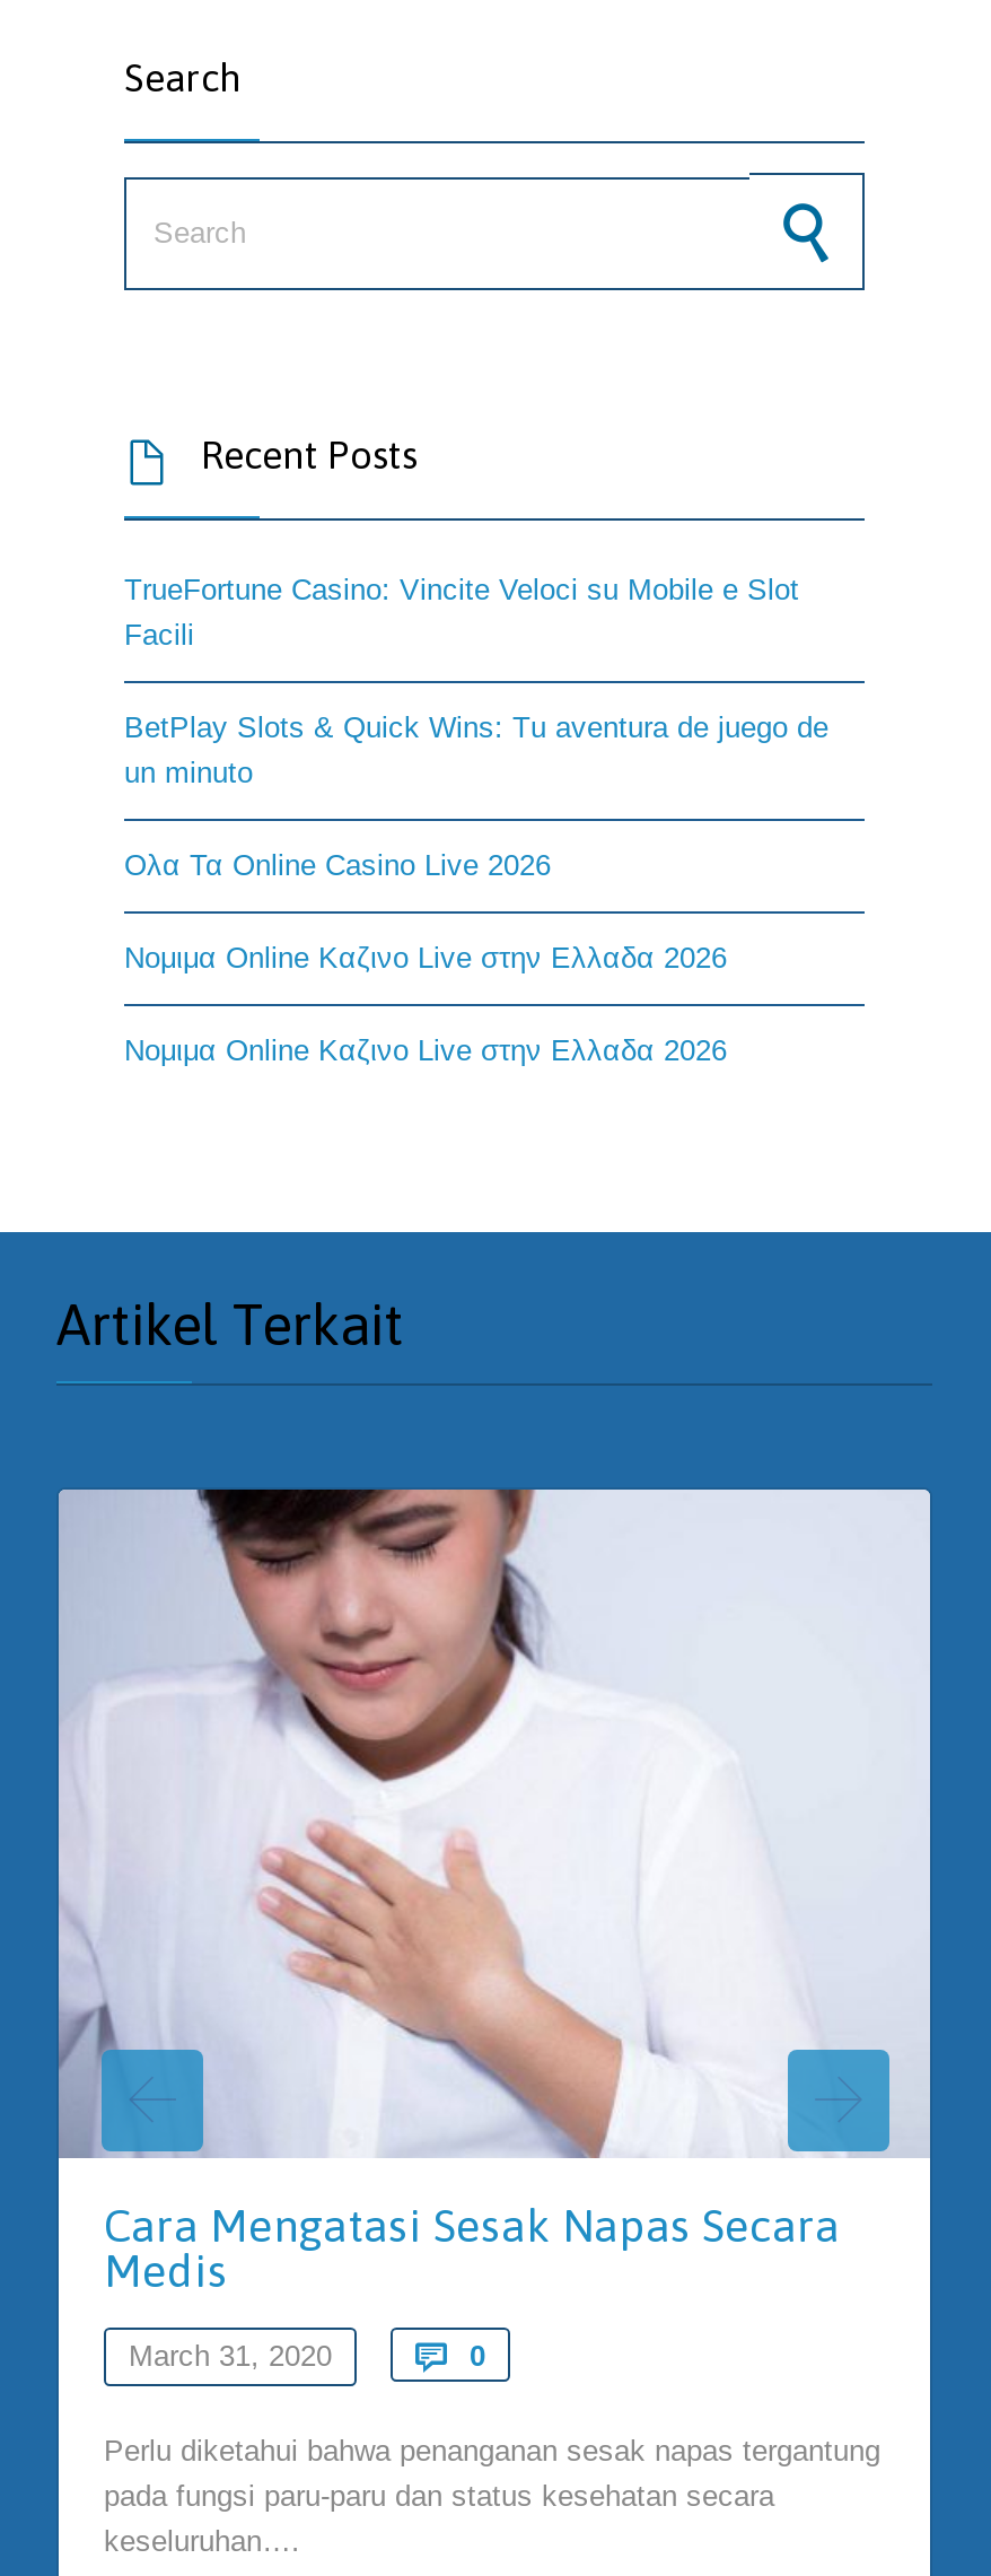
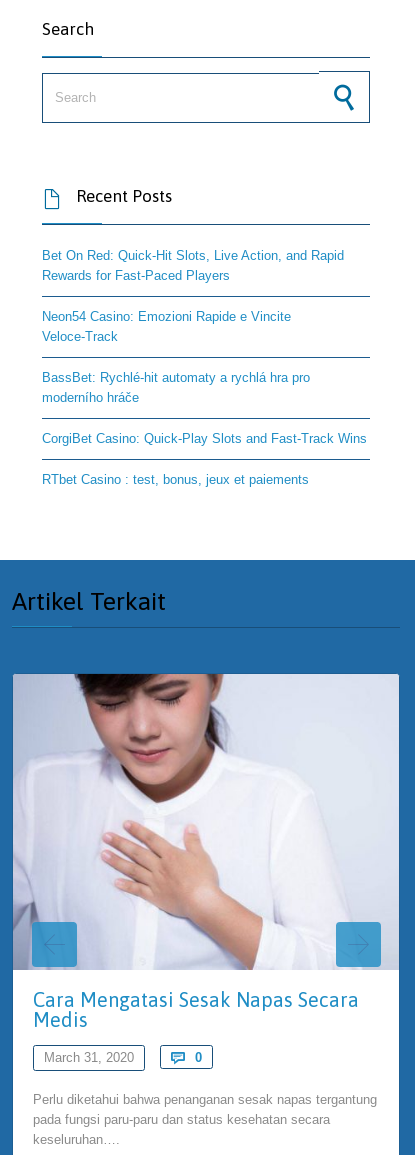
- TrueFortune Casino: Vincite Veloci su Mobile e Slot
- Facili
+ Bet On Red: Quick‑Hit Slots, Live Action, and Rapid
+ Rewards for Fast‑Paced Players

- BetPlay Slots & Quick Wins: Tu aventura de juego de
- un minuto
+ Neon54 Casino: Emozioni Rapide e Vincite
+ Veloce‑Track

- Ολα Τα Online Casino Live 2026
+ BassBet: Rychlé‑hit automaty a rychlá hra pro
+ moderního hráče

- Νομιμα Online Καζινο Live στην Ελλαδα 2026
+ CorgiBet Casino: Quick‑Play Slots and Fast‑Track Wins

- Νομιμα Online Καζινο Live στην Ελλαδα 2026
+ RTbet Casino : test, bonus, jeux et paiements
